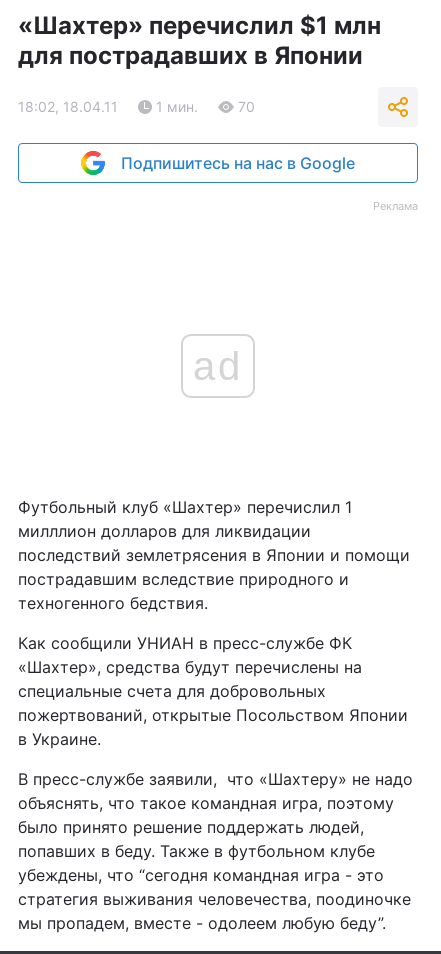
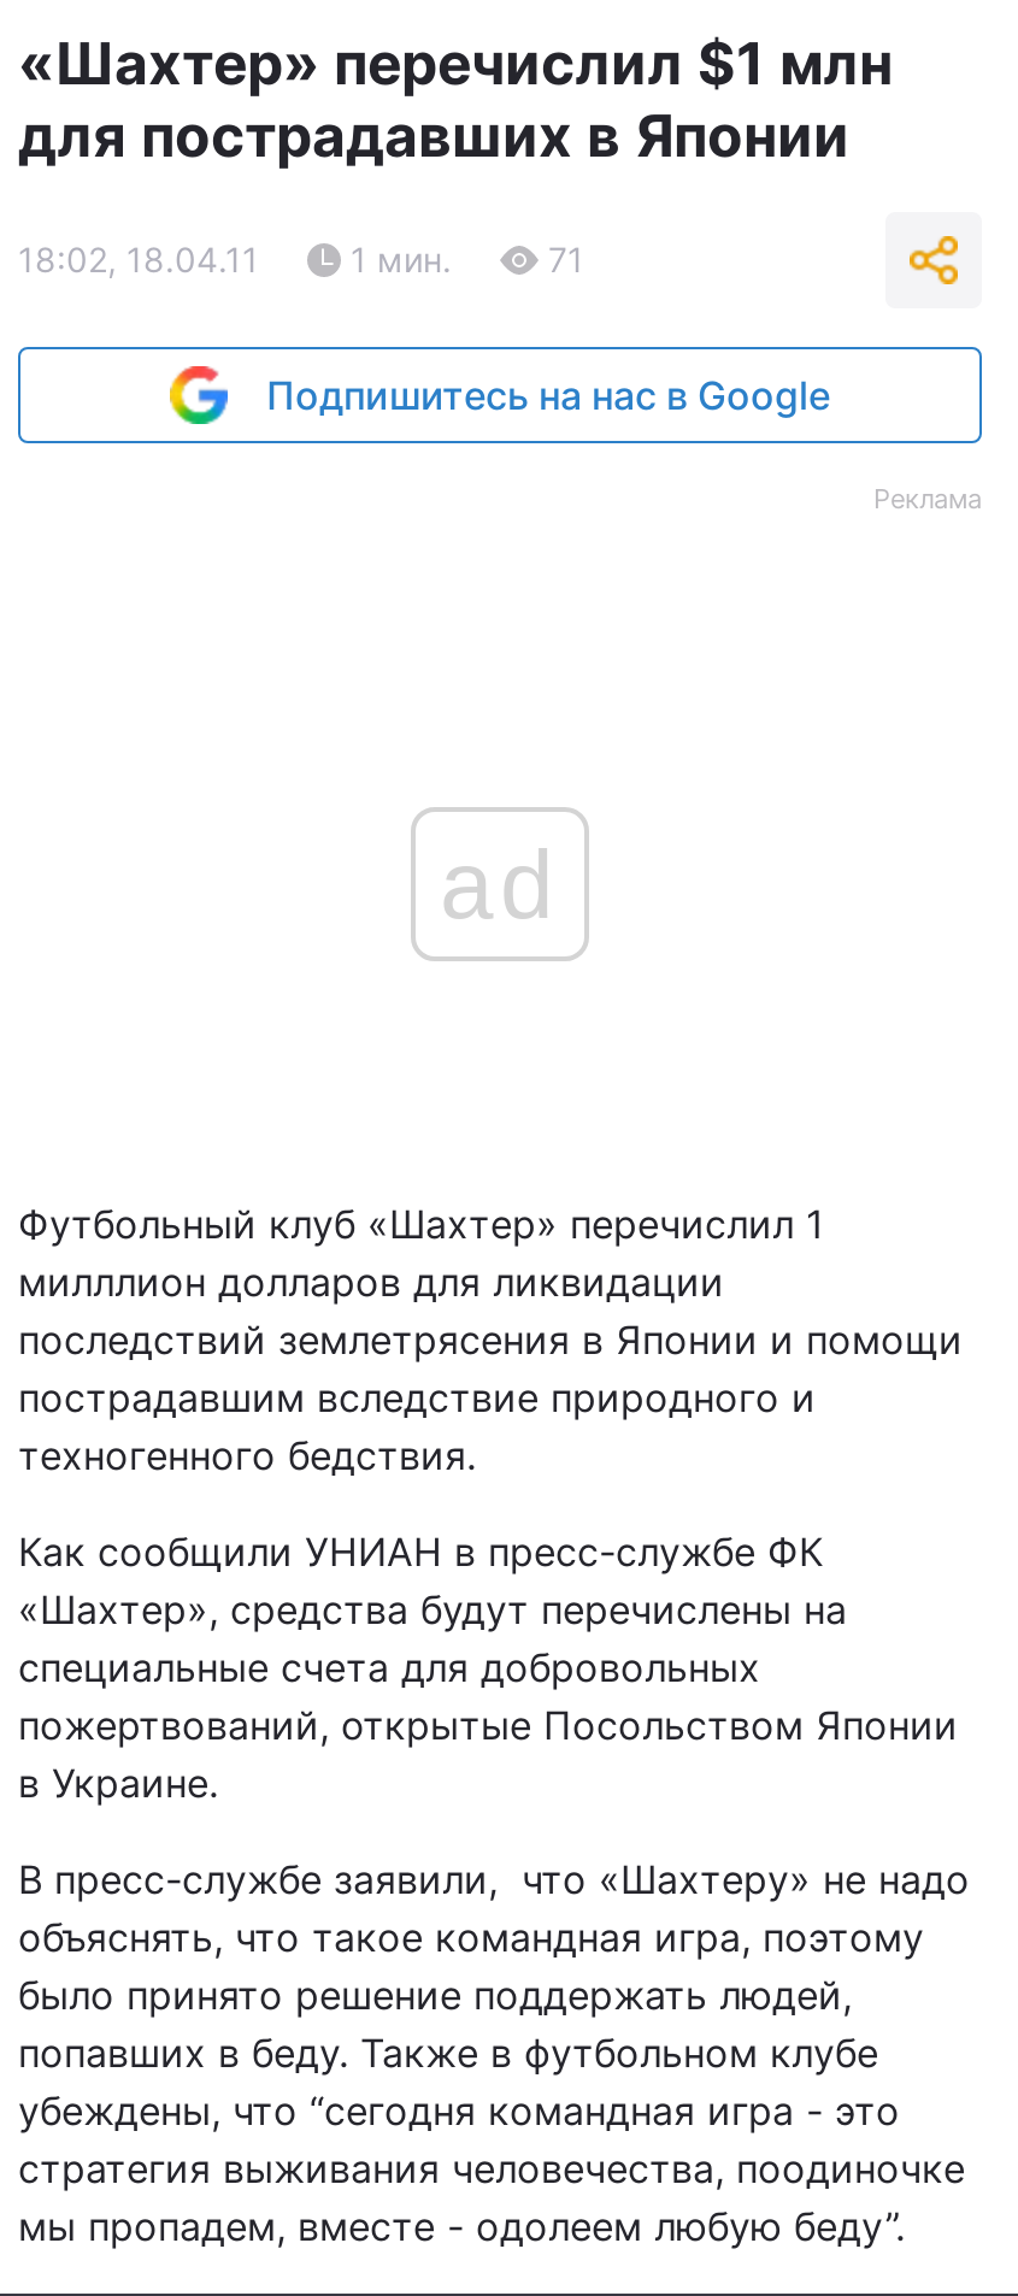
- 70
+ 71
